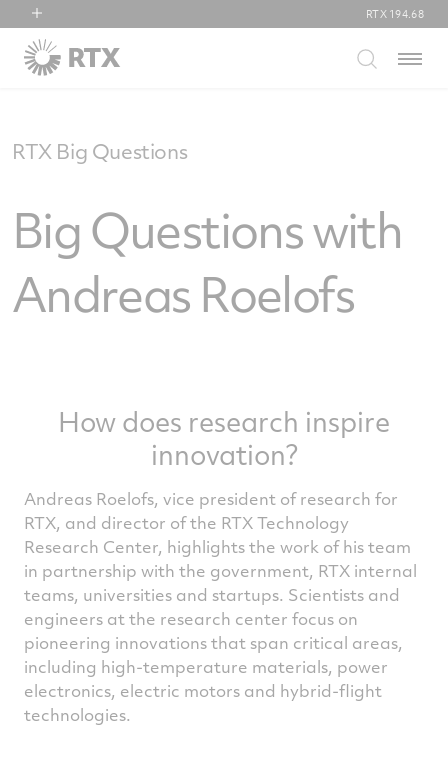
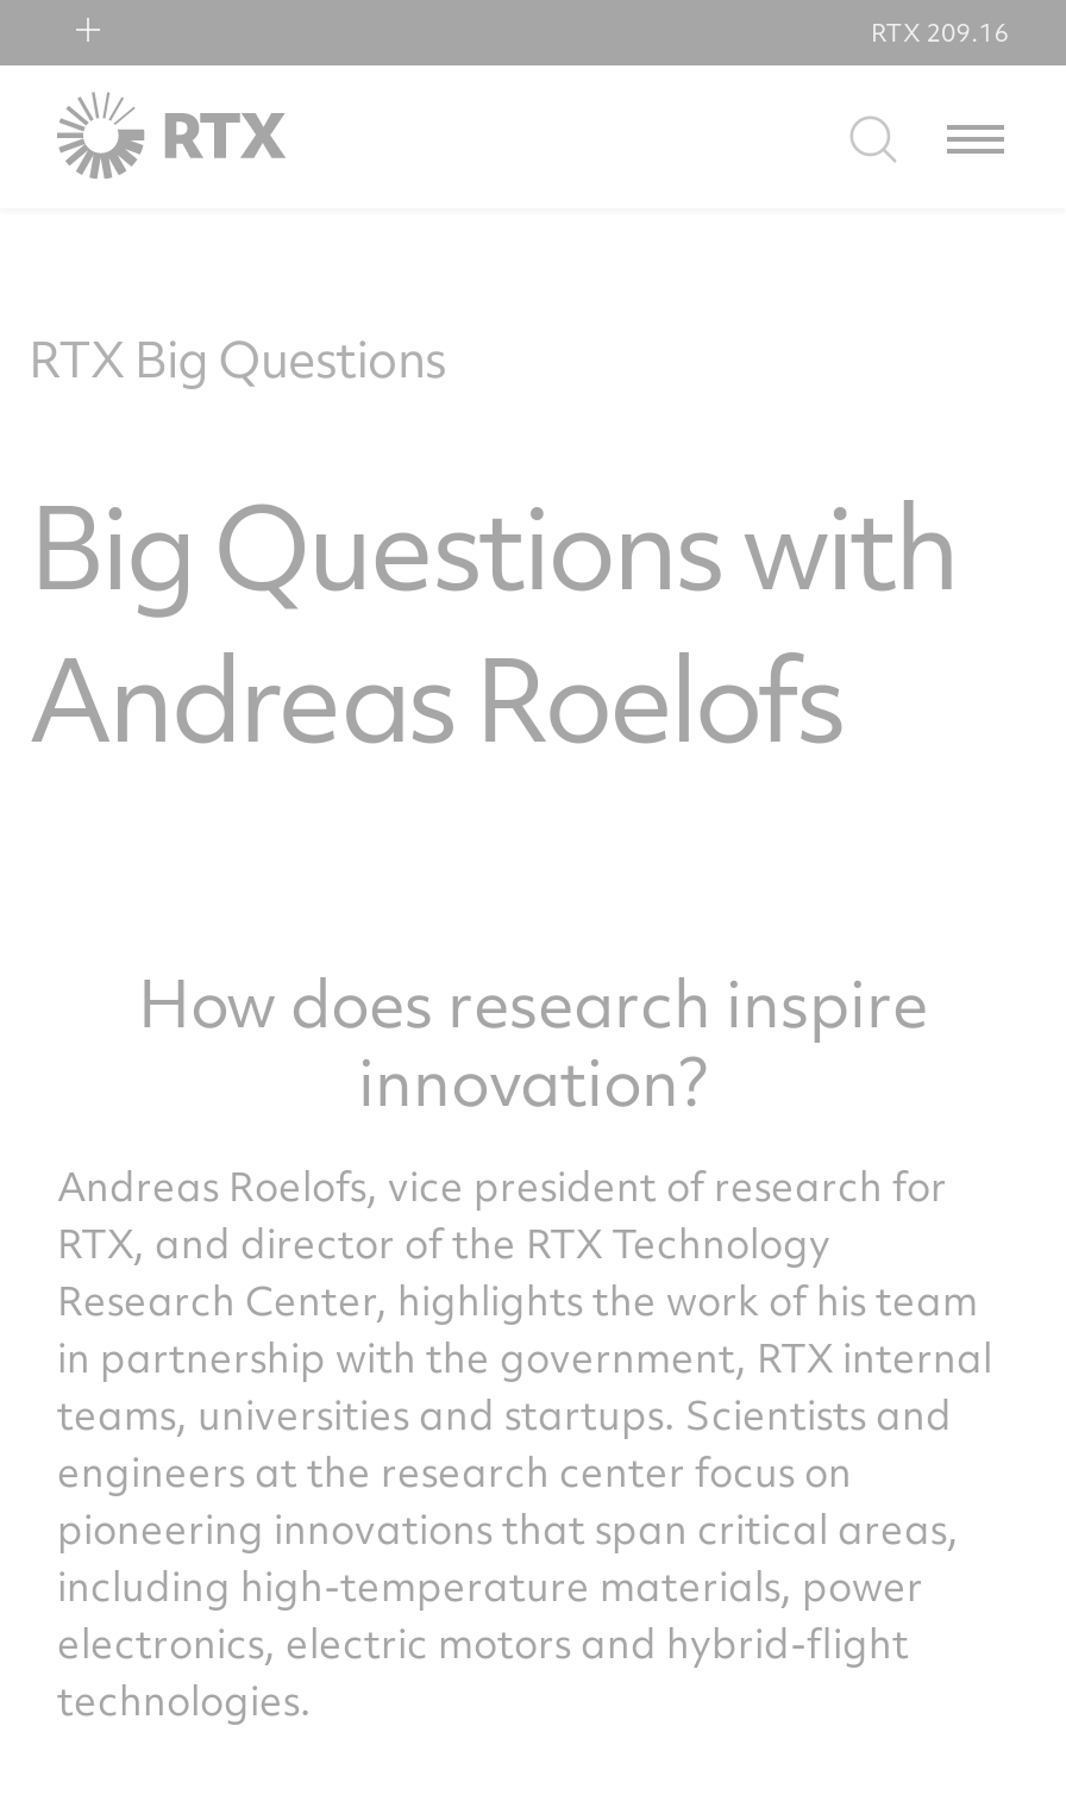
- RTX 194.68
+ RTX 209.16
